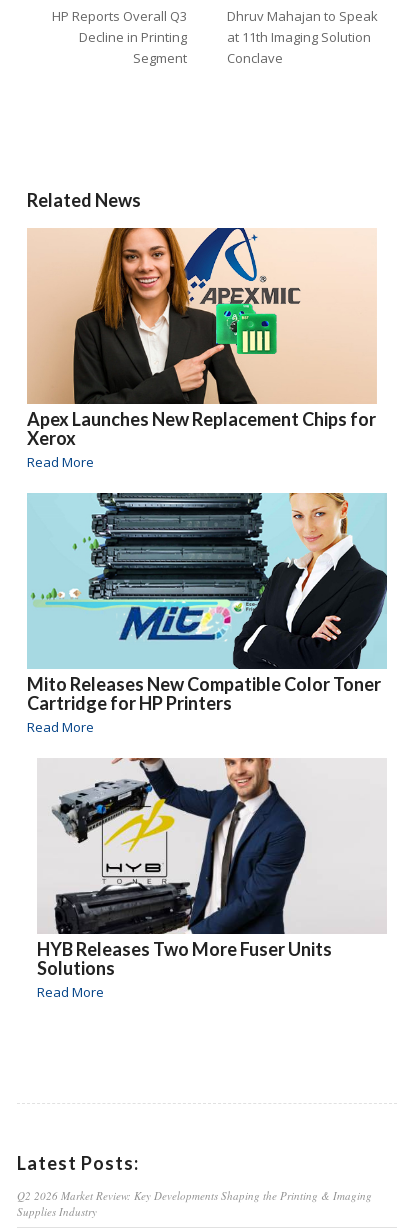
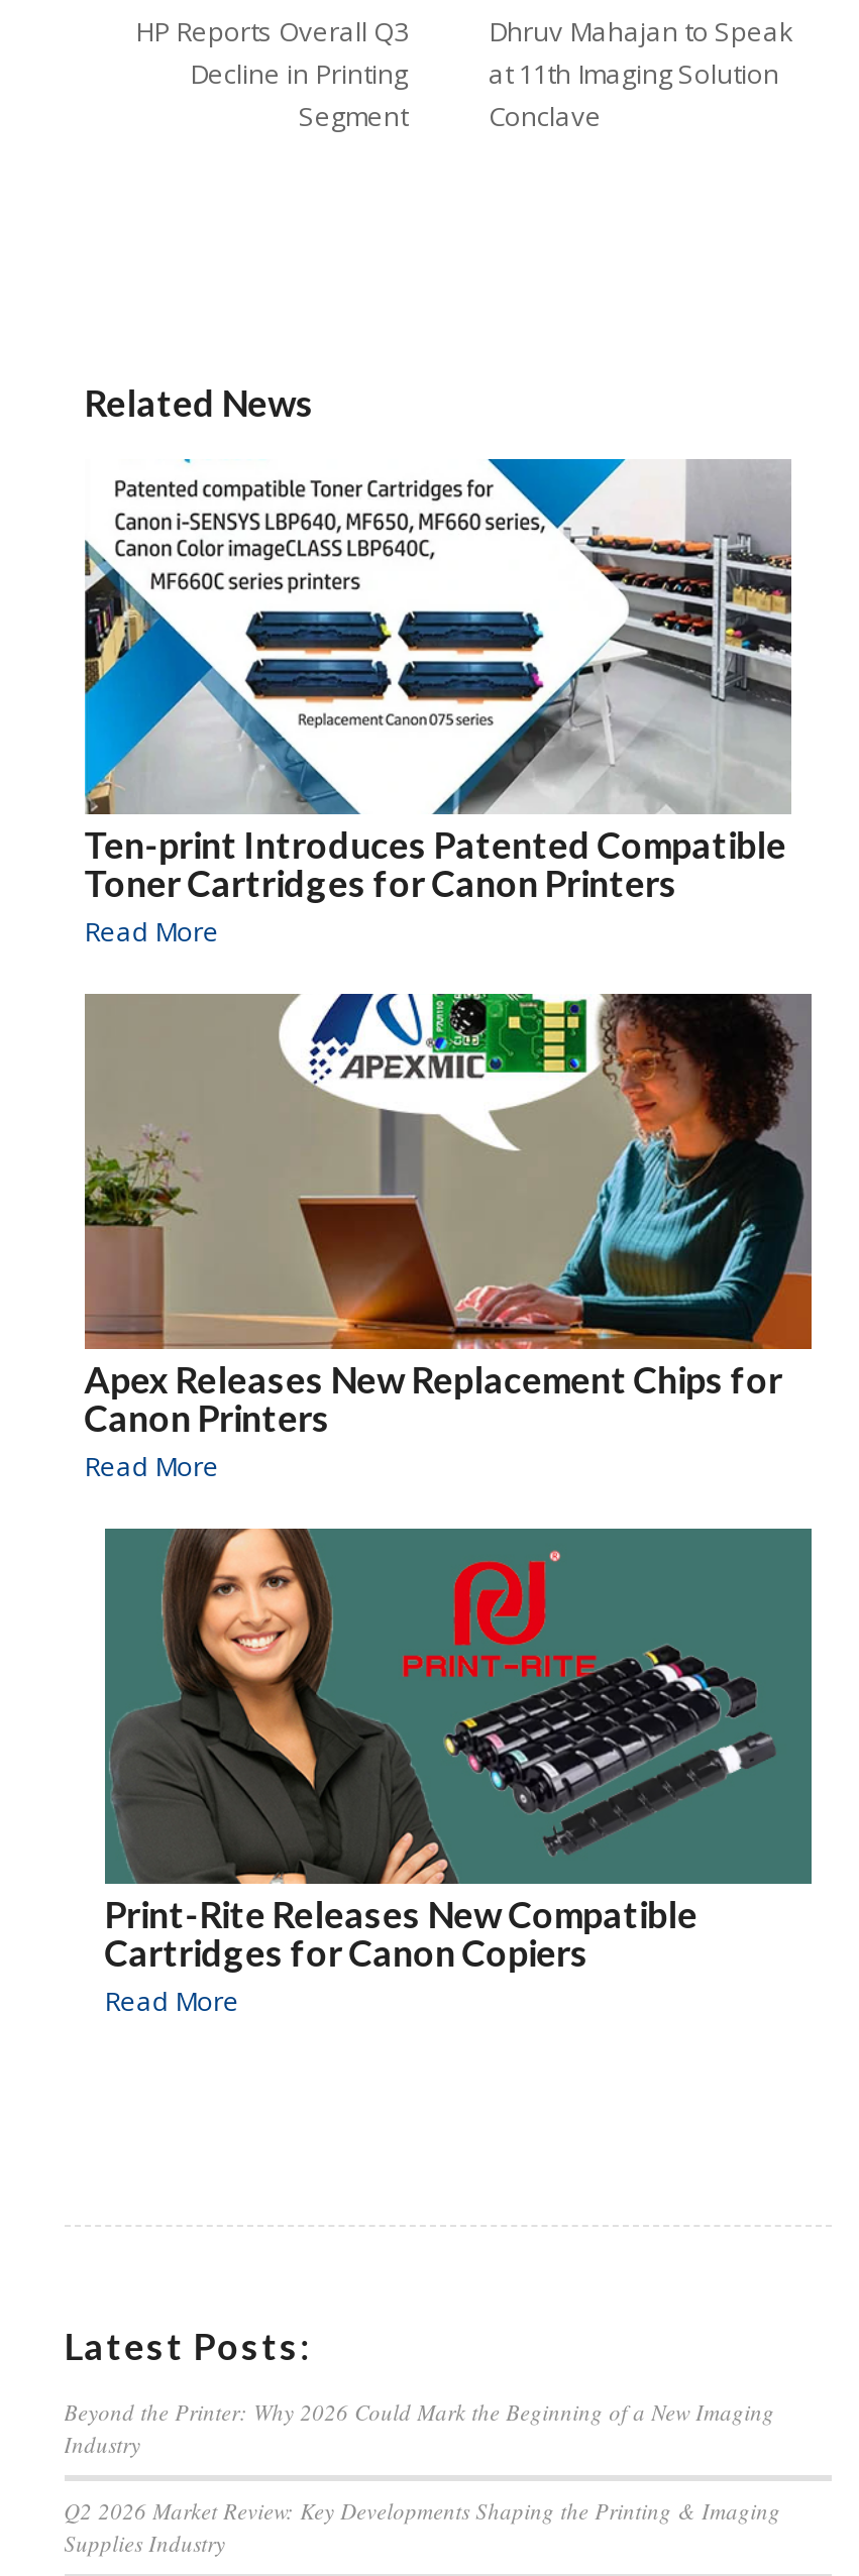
- [image]
- Apex Launches New Replacement Chips for
- Xerox
+ [image]
+ Ten-print Introduces Patented Compatible
+ Toner Cartridges for Canon Printers

- [image]
- Mito Releases New Compatible Color Toner
- Cartridge for HP Printers
+ [image]
+ Apex Releases New Replacement Chips for
+ Canon Printers

- [image]
- HYB Releases Two More Fuser Units
- Solutions
+ [image]
+ Print-Rite Releases New Compatible
+ Cartridges for Canon Copiers

+ Beyond the Printer: Why 2026 Could Mark the Beginning of a New Imaging
+ Industry
